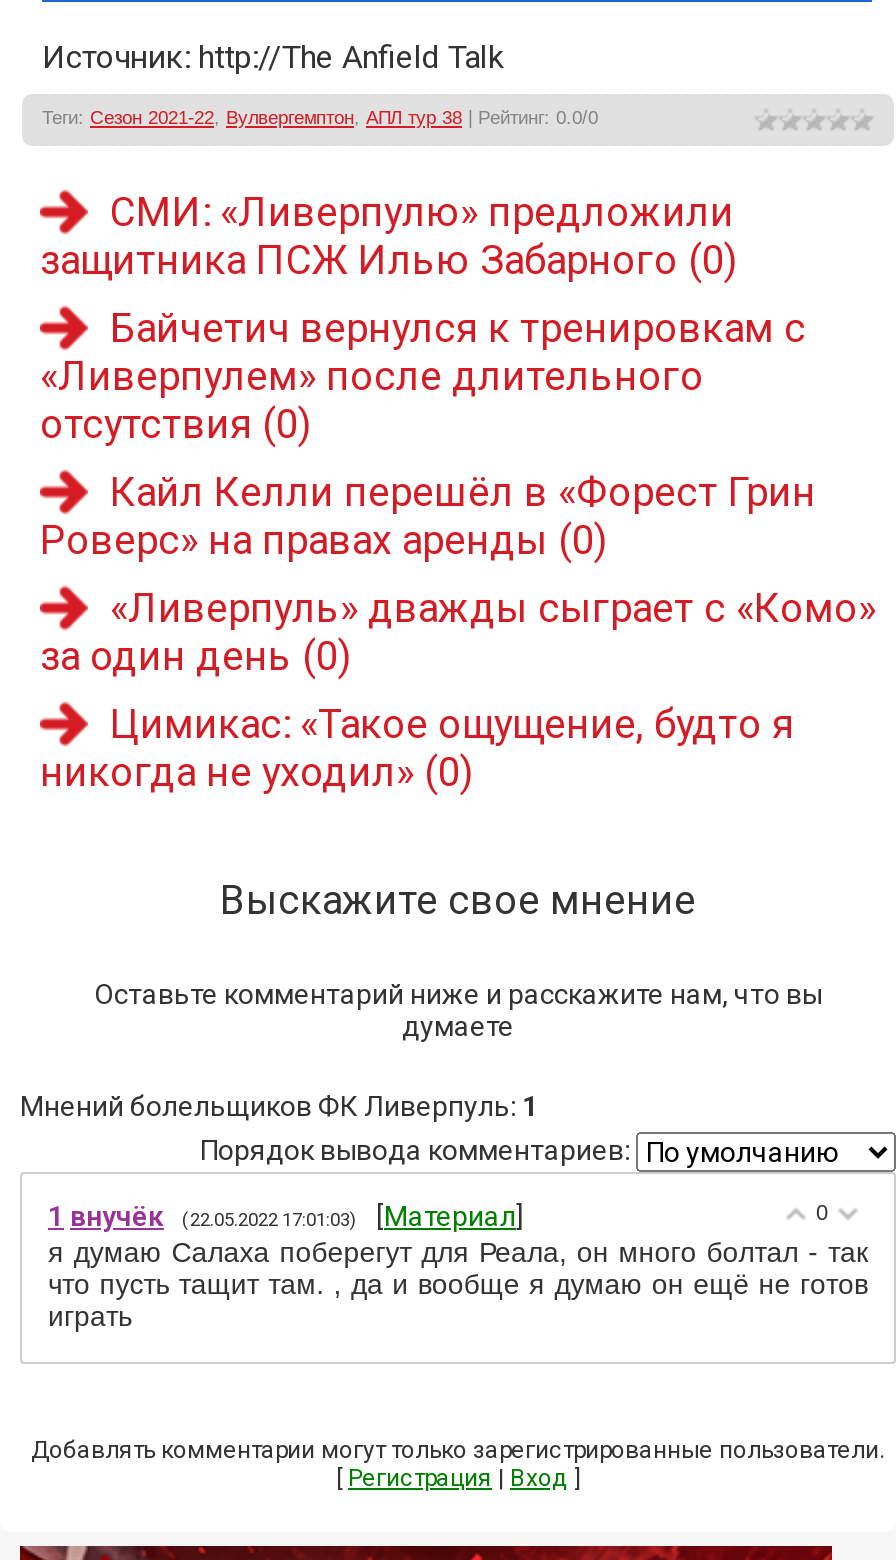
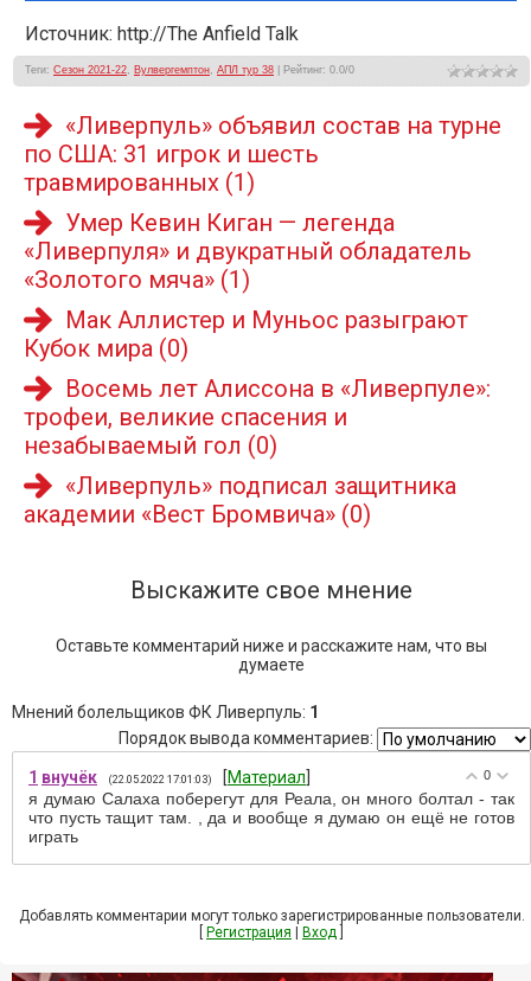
- СМИ: «Ливерпулю» предложили
- защитника ПСЖ Илью Забарного (0)
- Байчетич вернулся к тренировкам с
- «Ливерпулем» после длительного
- отсутствия (0)
- Кайл Келли перешёл в «Форест Грин
- Роверс» на правах аренды (0)
- «Ливерпуль» дважды сыграет с «Комо»
- за один день (0)
- Цимикас: «Такое ощущение, будто я
- никогда не уходил» (0)
+ «Ливерпуль» объявил состав на турне
+ по США: 31 игрок и шесть
+ травмированных (1)
+ Умер Кевин Киган — легенда
+ «Ливерпуля» и двукратный обладатель
+ «Золотого мяча» (1)
+ Мак Аллистер и Муньос разыграют
+ Кубок мира (0)
+ Восемь лет Алиссона в «Ливерпуле»:
+ трофеи, великие спасения и
+ незабываемый гол (0)
+ «Ливерпуль» подписал защитника
+ академии «Вест Бромвича» (0)
